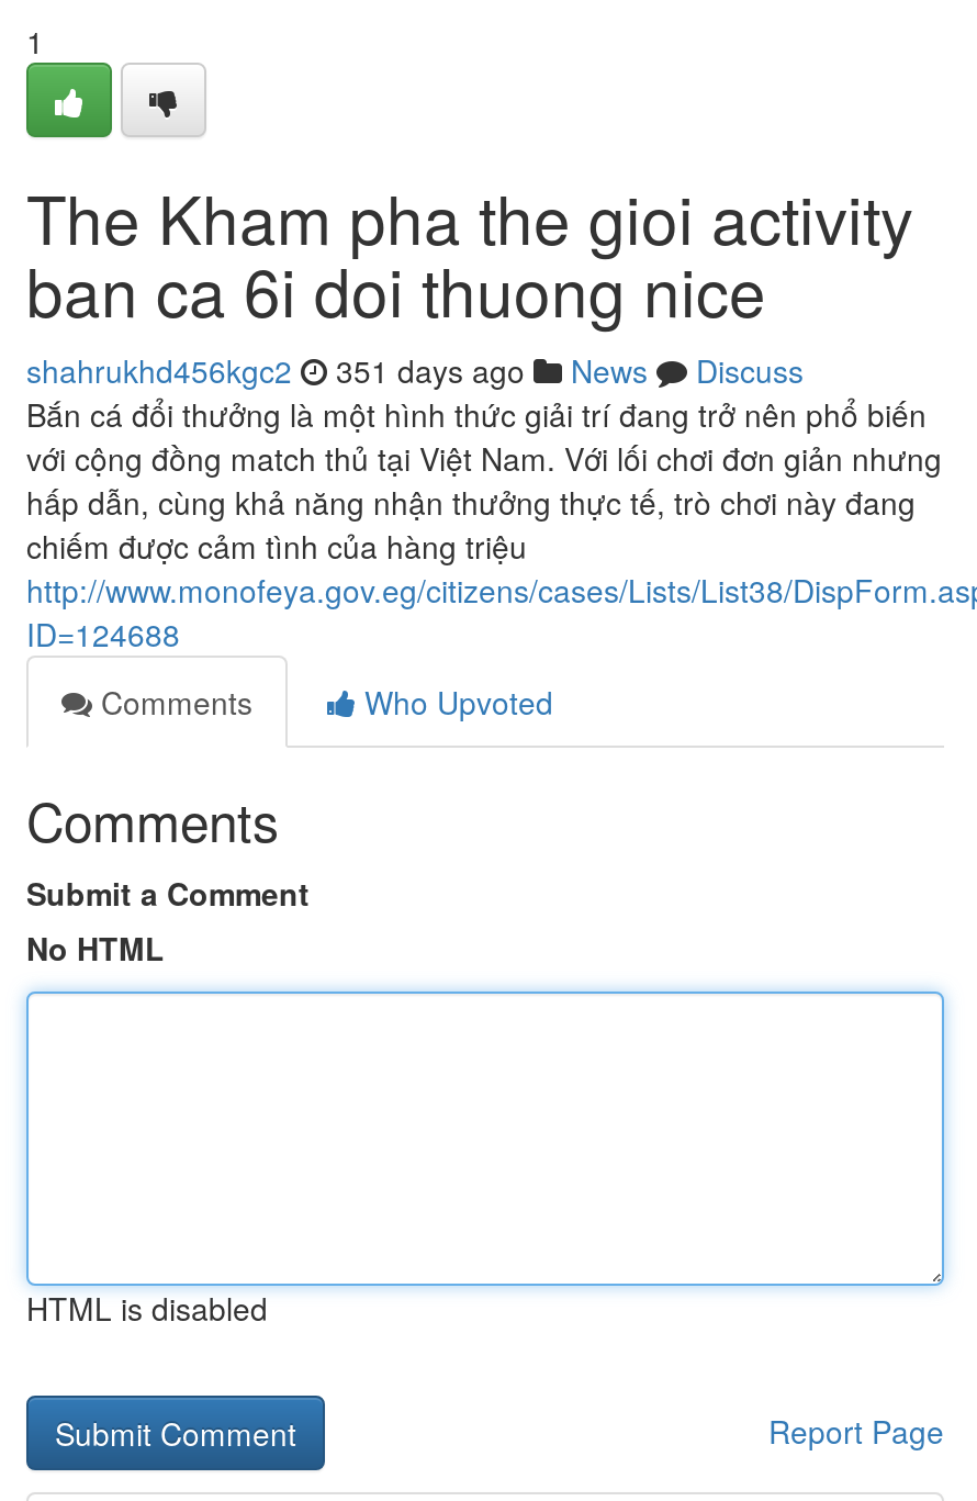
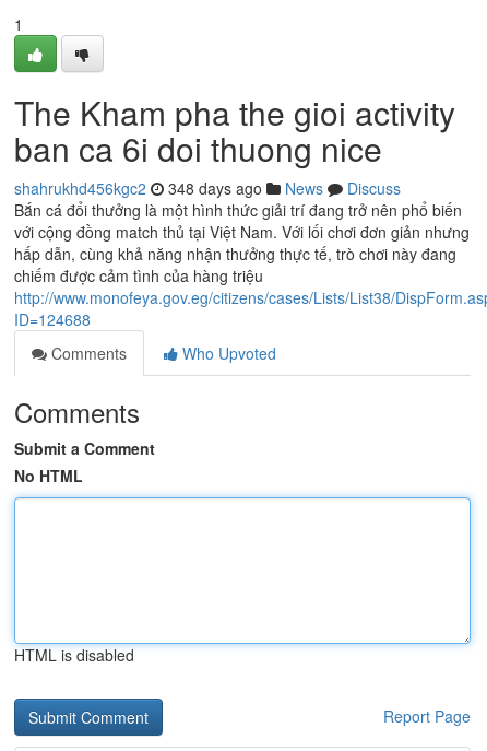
- shahrukhd456kgc2 351 days ago News Discuss
+ shahrukhd456kgc2 348 days ago News Discuss
